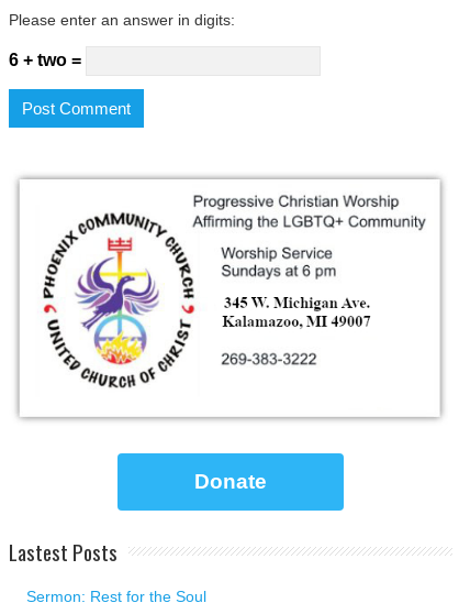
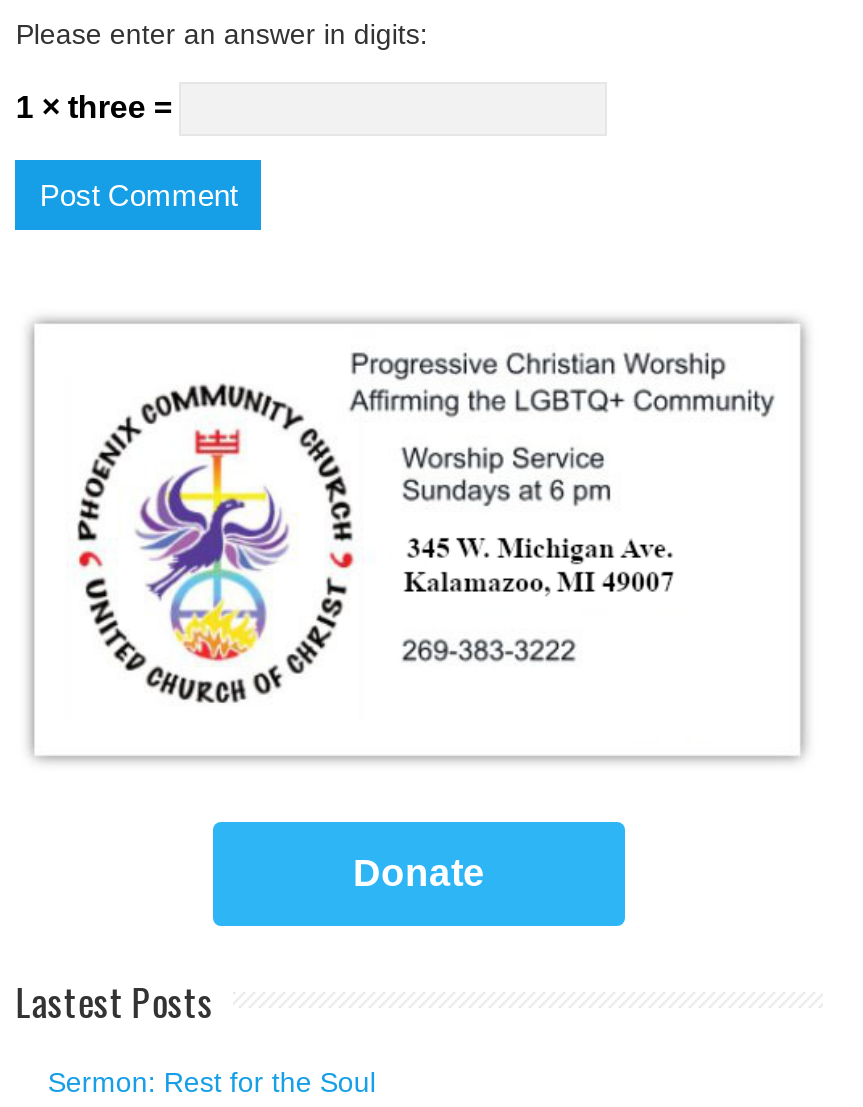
- 6 + two =
+ 1 × three =
